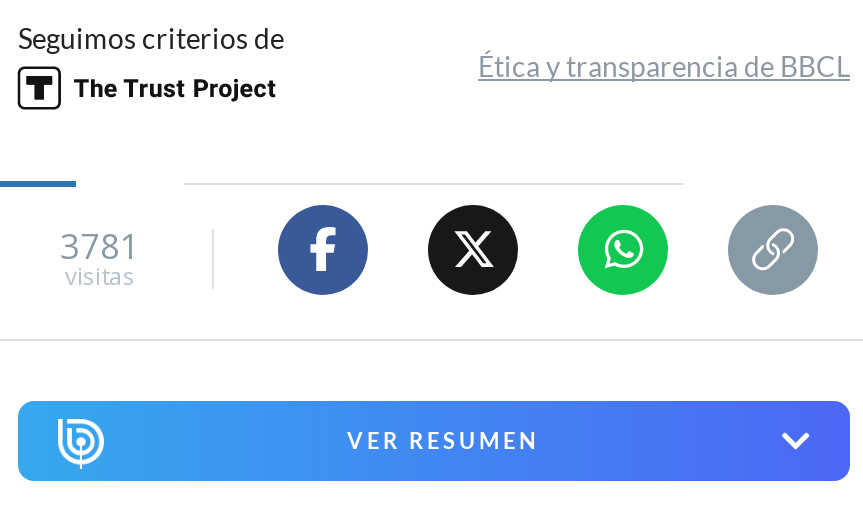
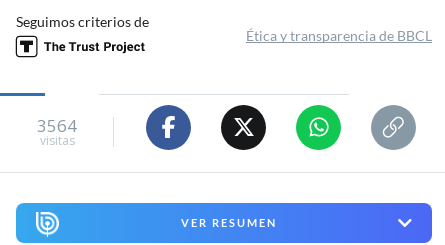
- 3781
+ 3564
